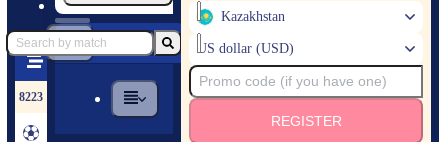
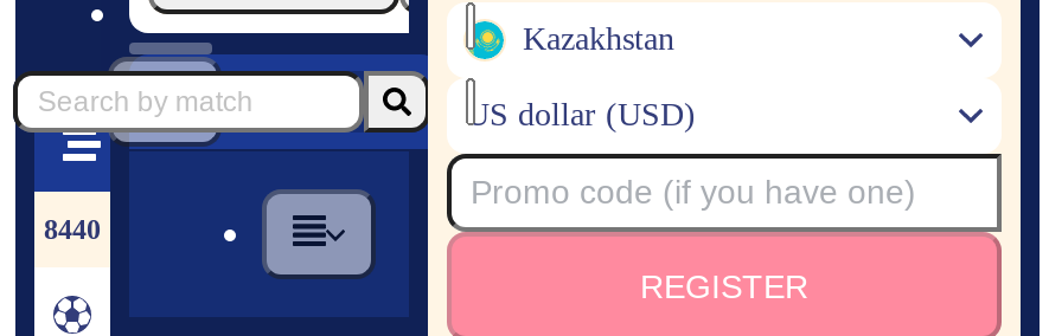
- 8223
+ 8440
